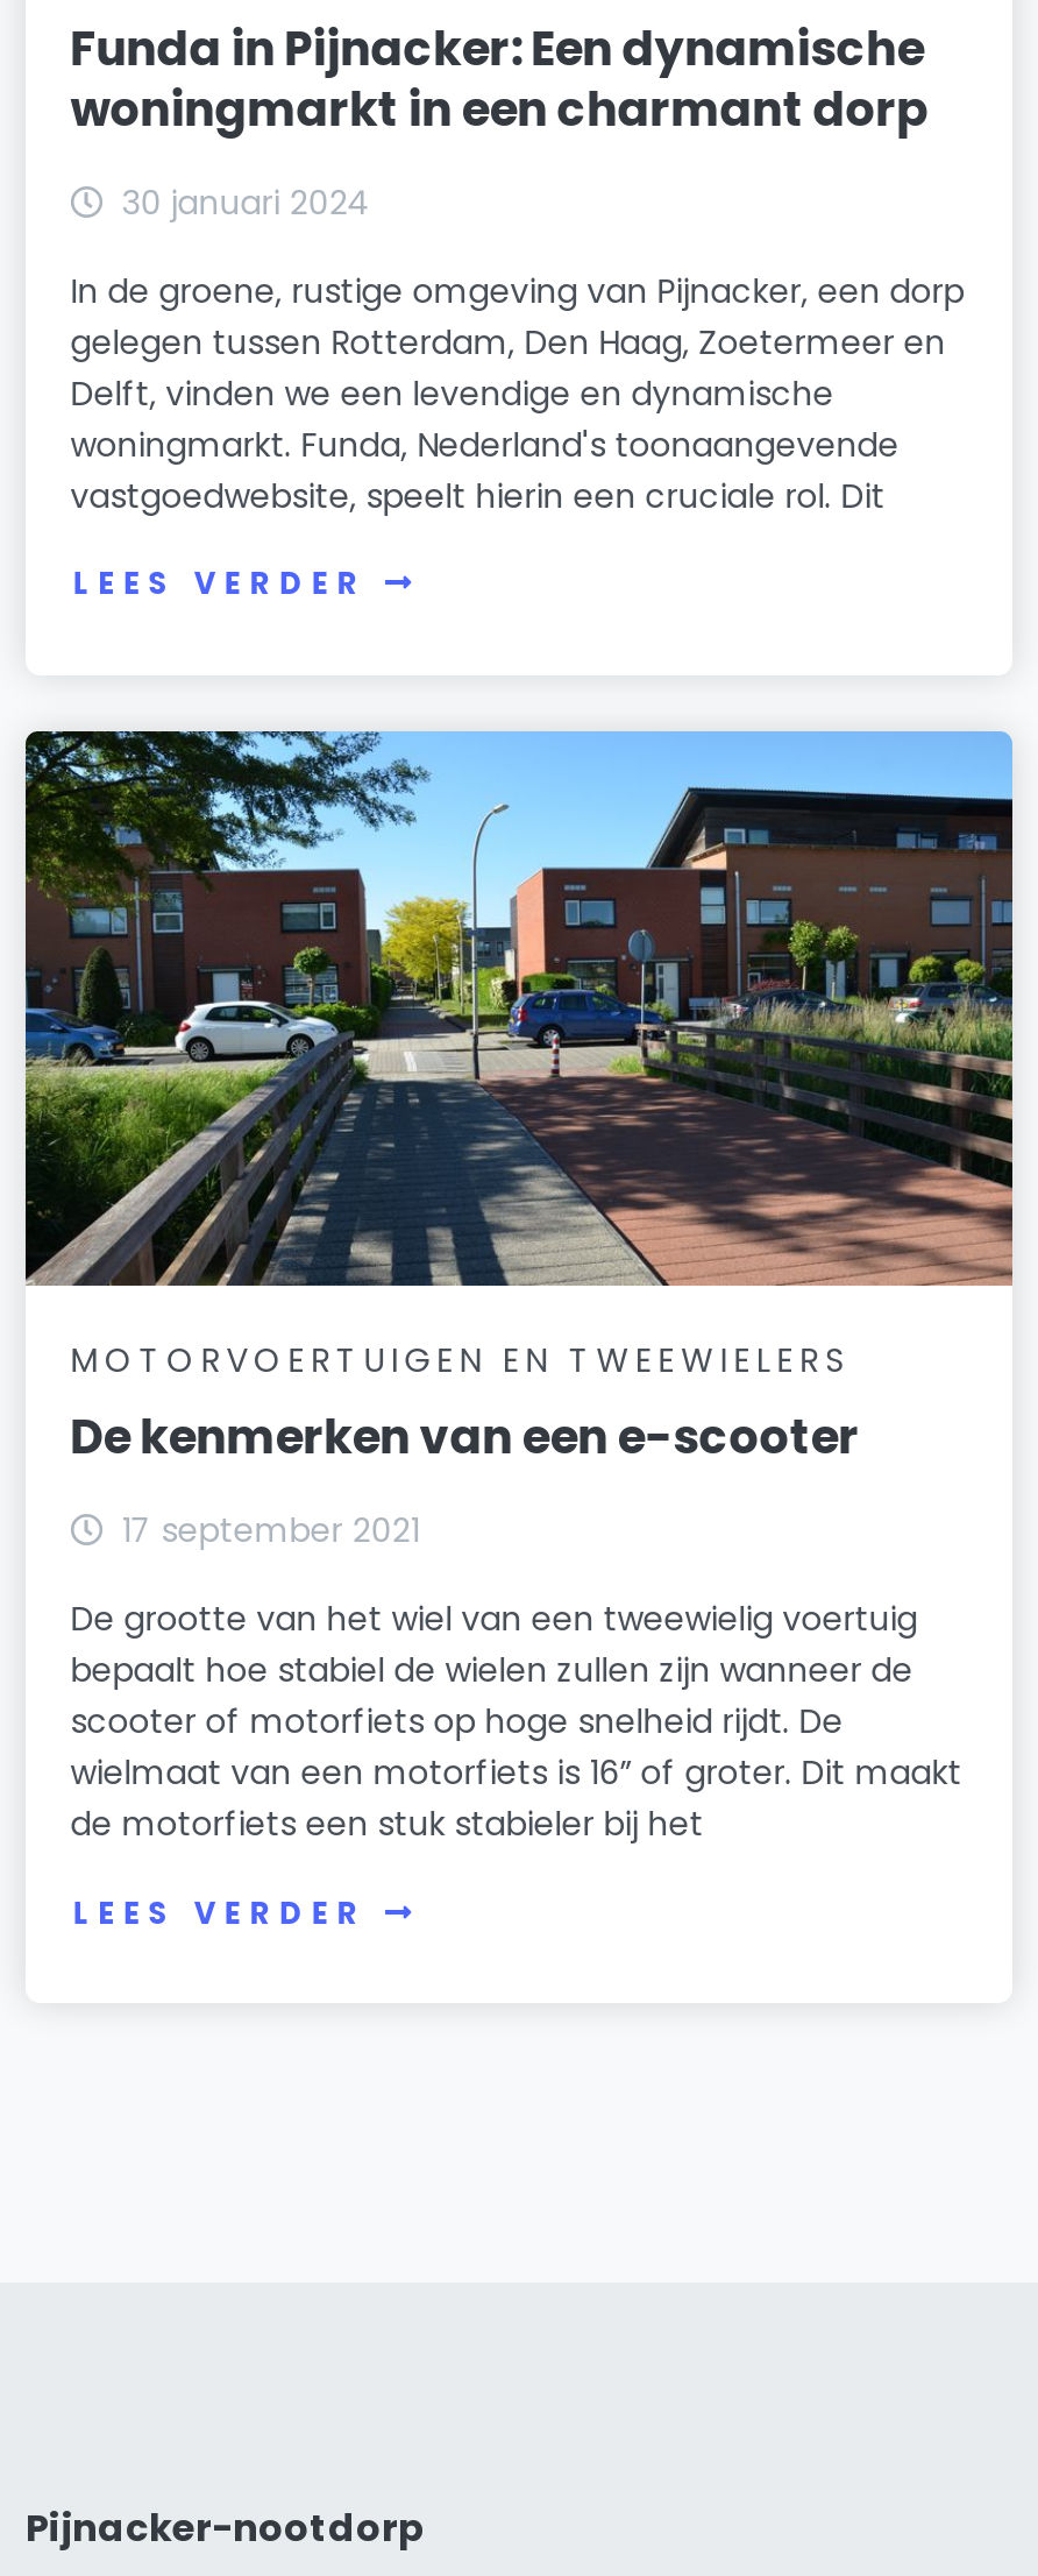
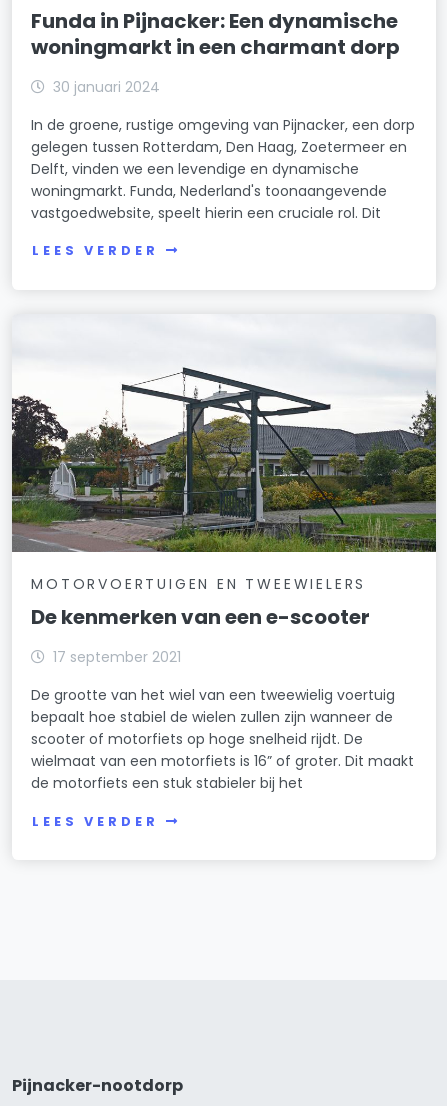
- [image]
+ [image]
